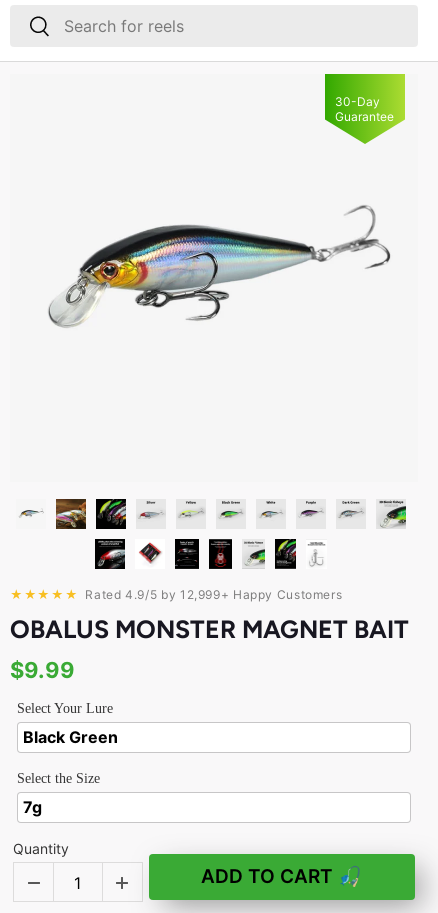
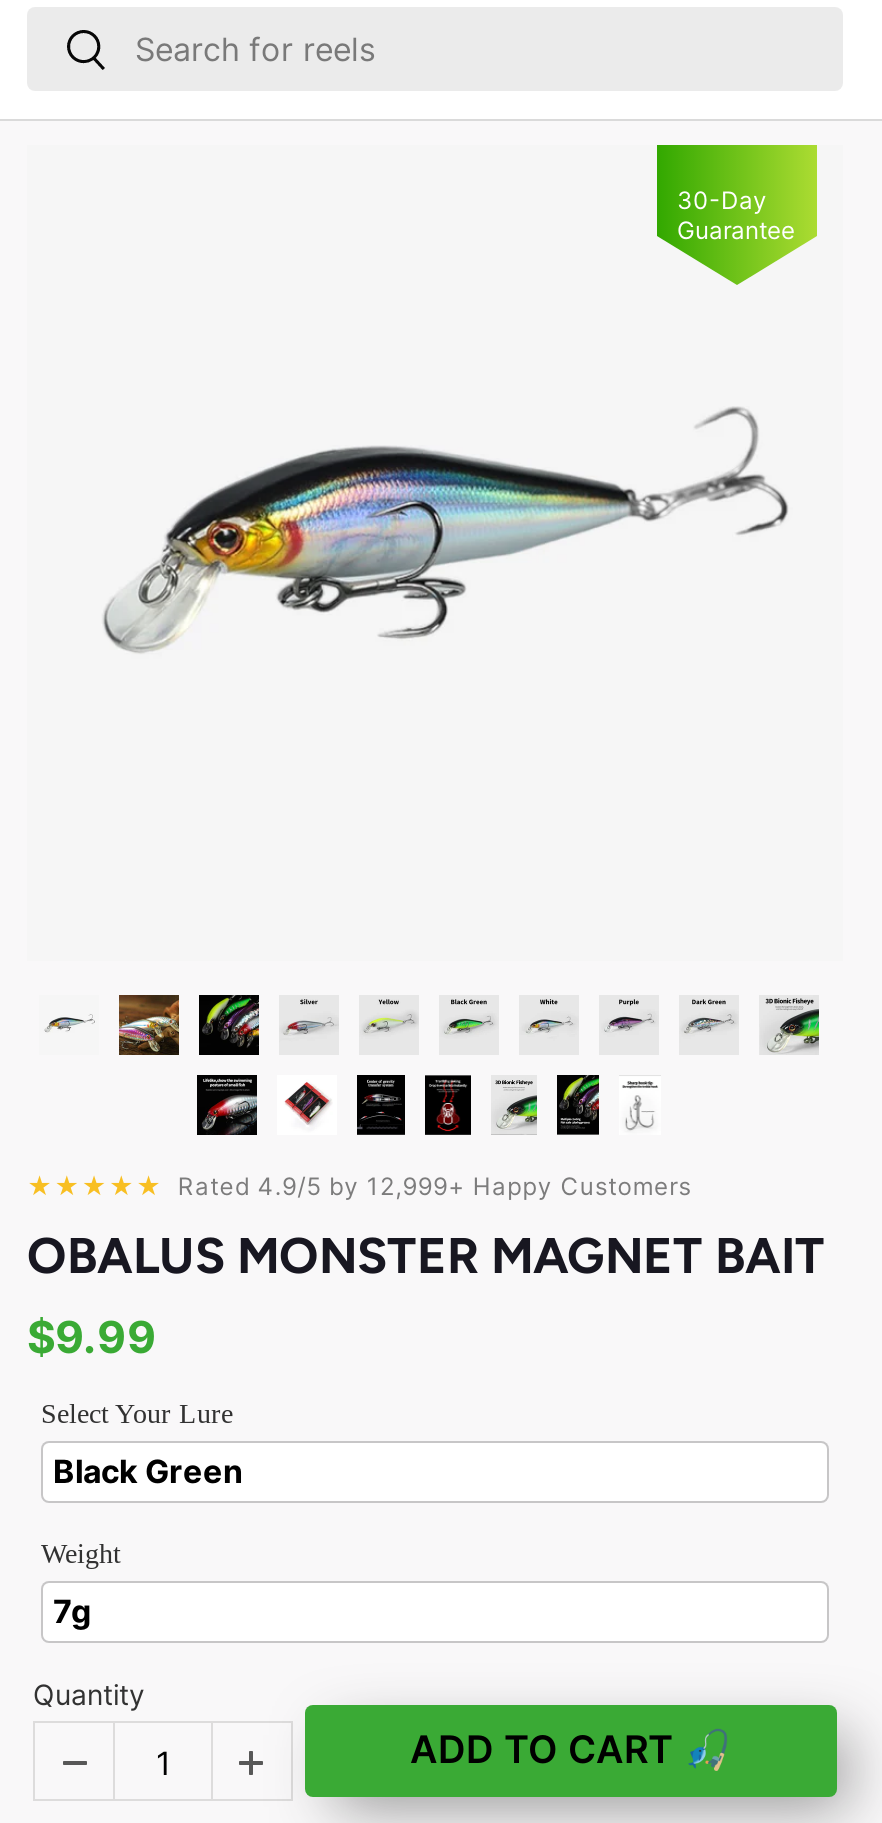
- Select the Size
+ Weight
